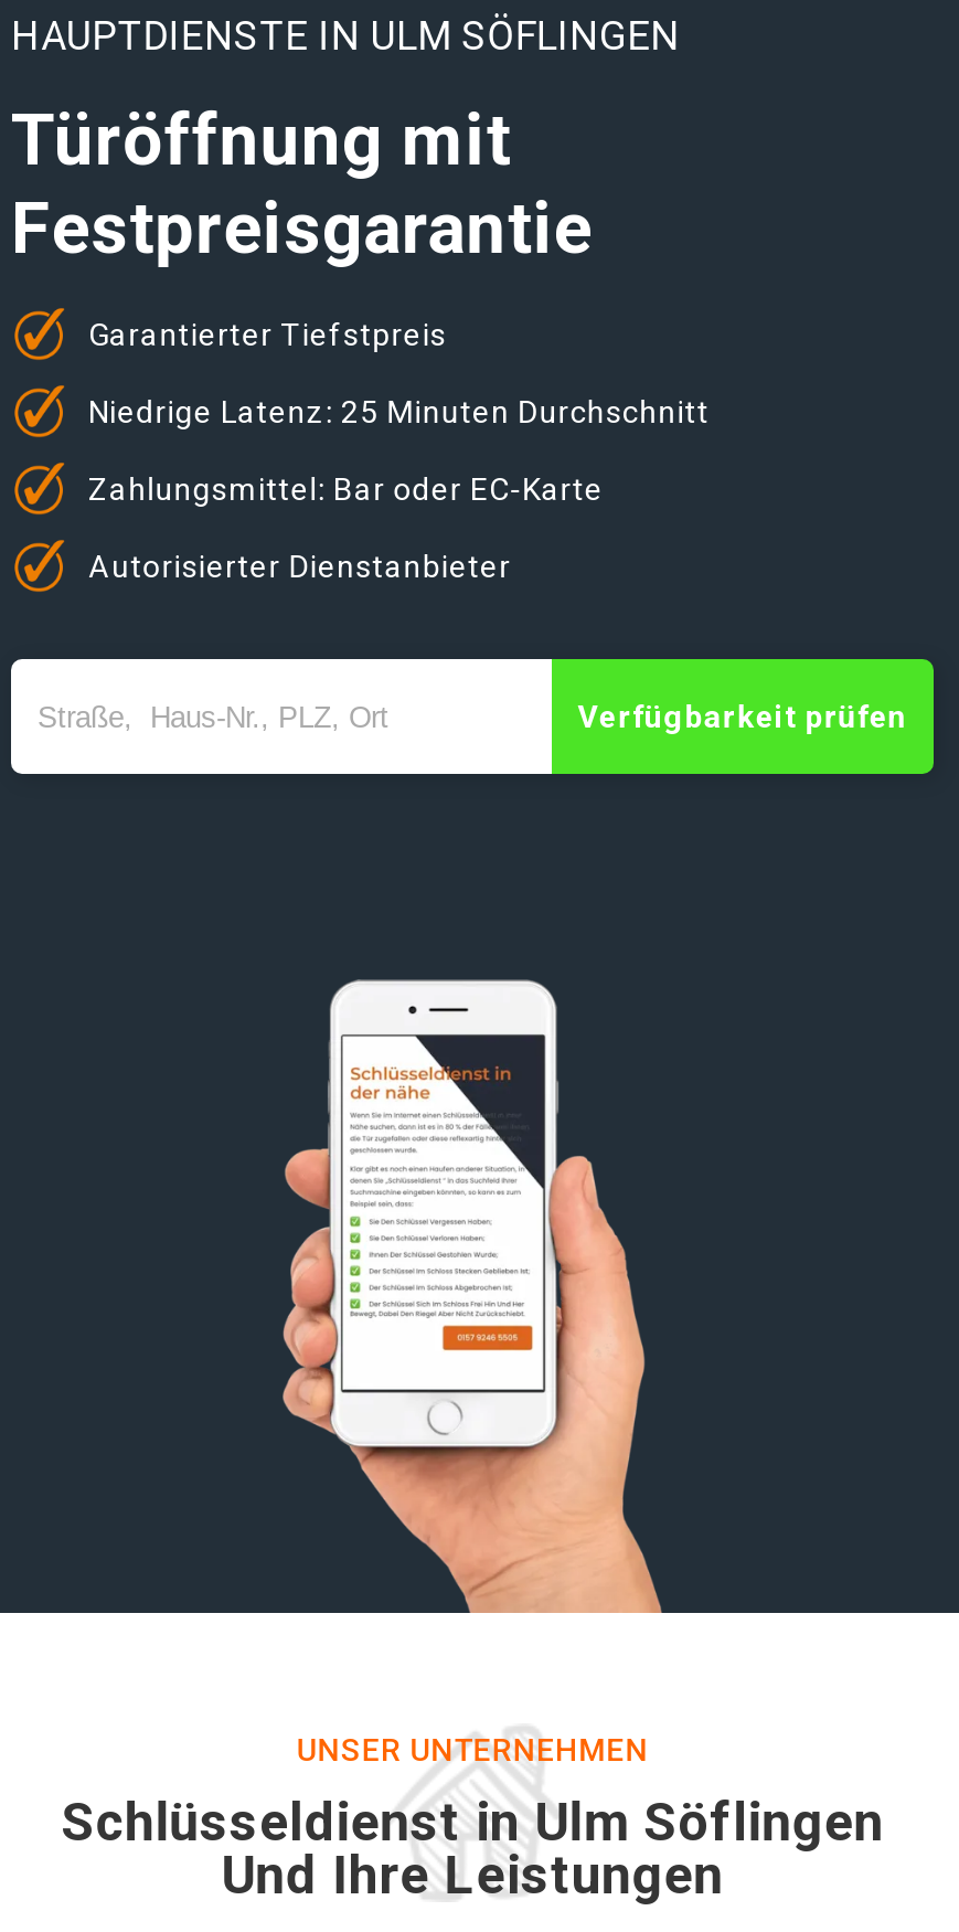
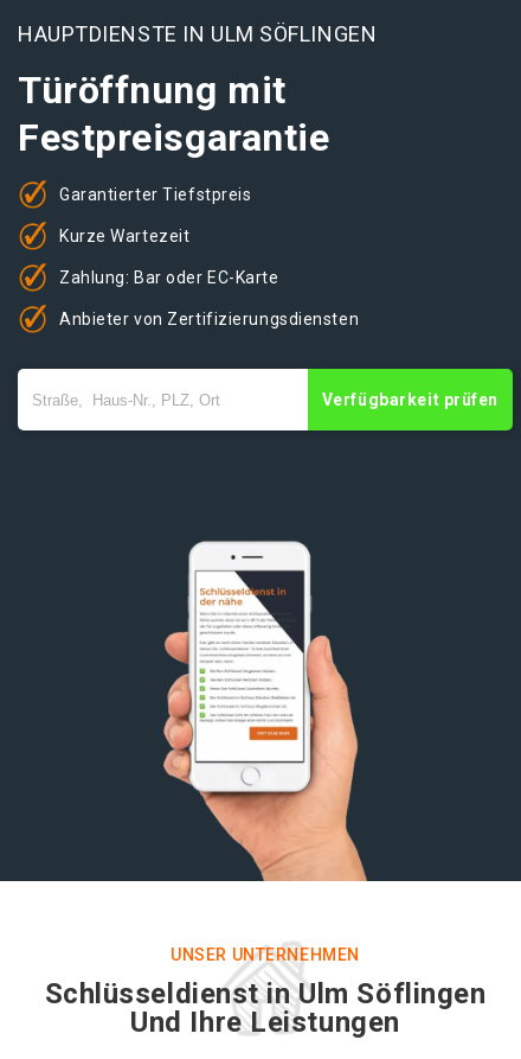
- Niedrige Latenz: 25 Minuten Durchschnitt
+ Kurze Wartezeit

- Zahlungsmittel: Bar oder EC-Karte
+ Zahlung: Bar oder EC-Karte

- Autorisierter Dienstanbieter
+ Anbieter von Zertifizierungsdiensten
